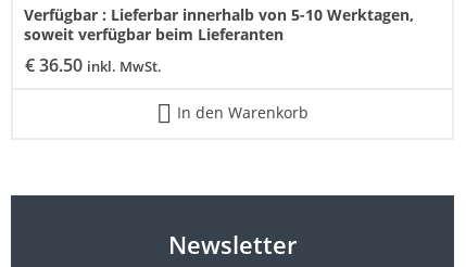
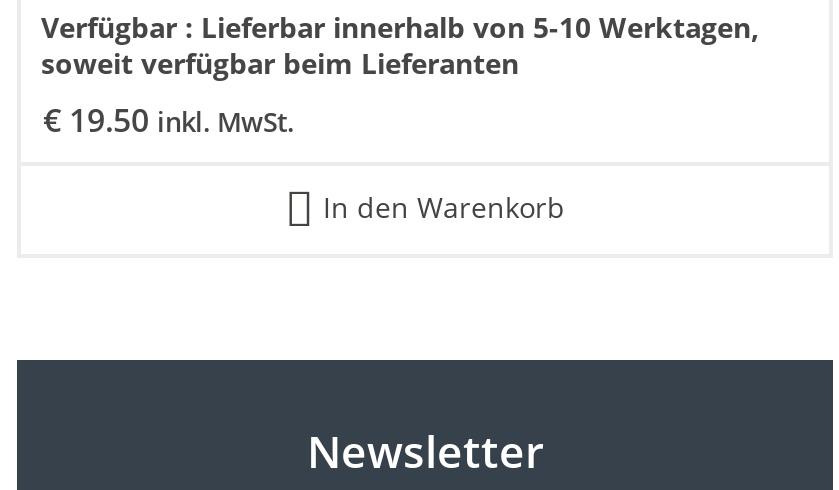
- €36.50 inkl. MwSt.
+ €19.50 inkl. MwSt.
